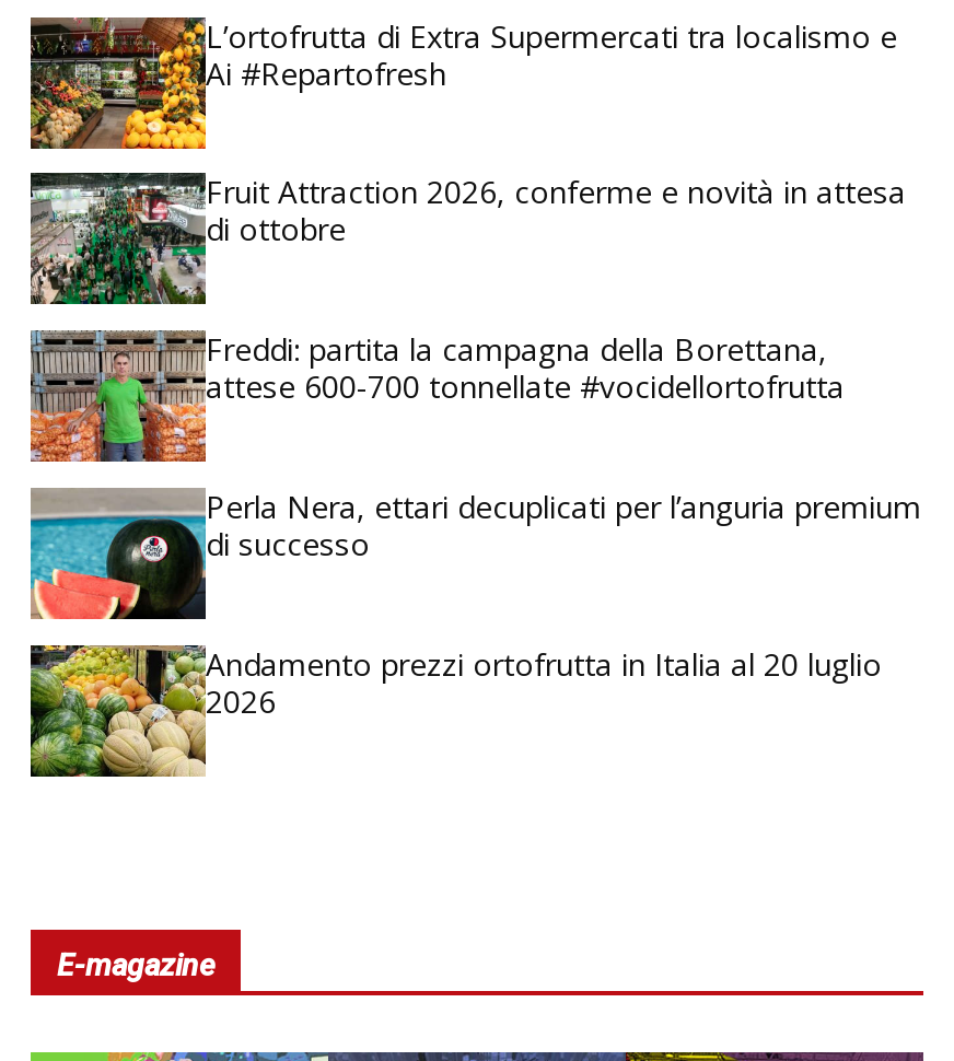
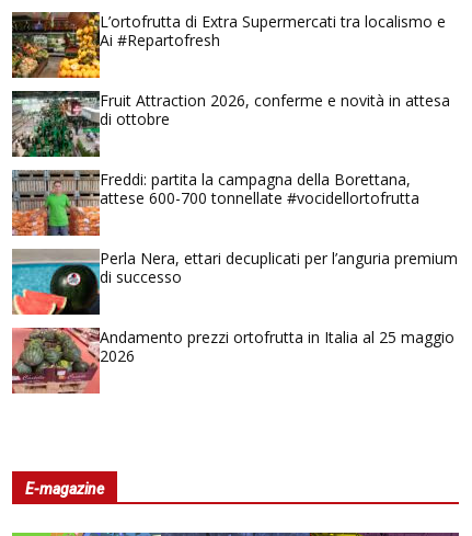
- [image]
- Andamento prezzi ortofrutta in Italia al 20 luglio
+ [image]
+ Andamento prezzi ortofrutta in Italia al 25 maggio
